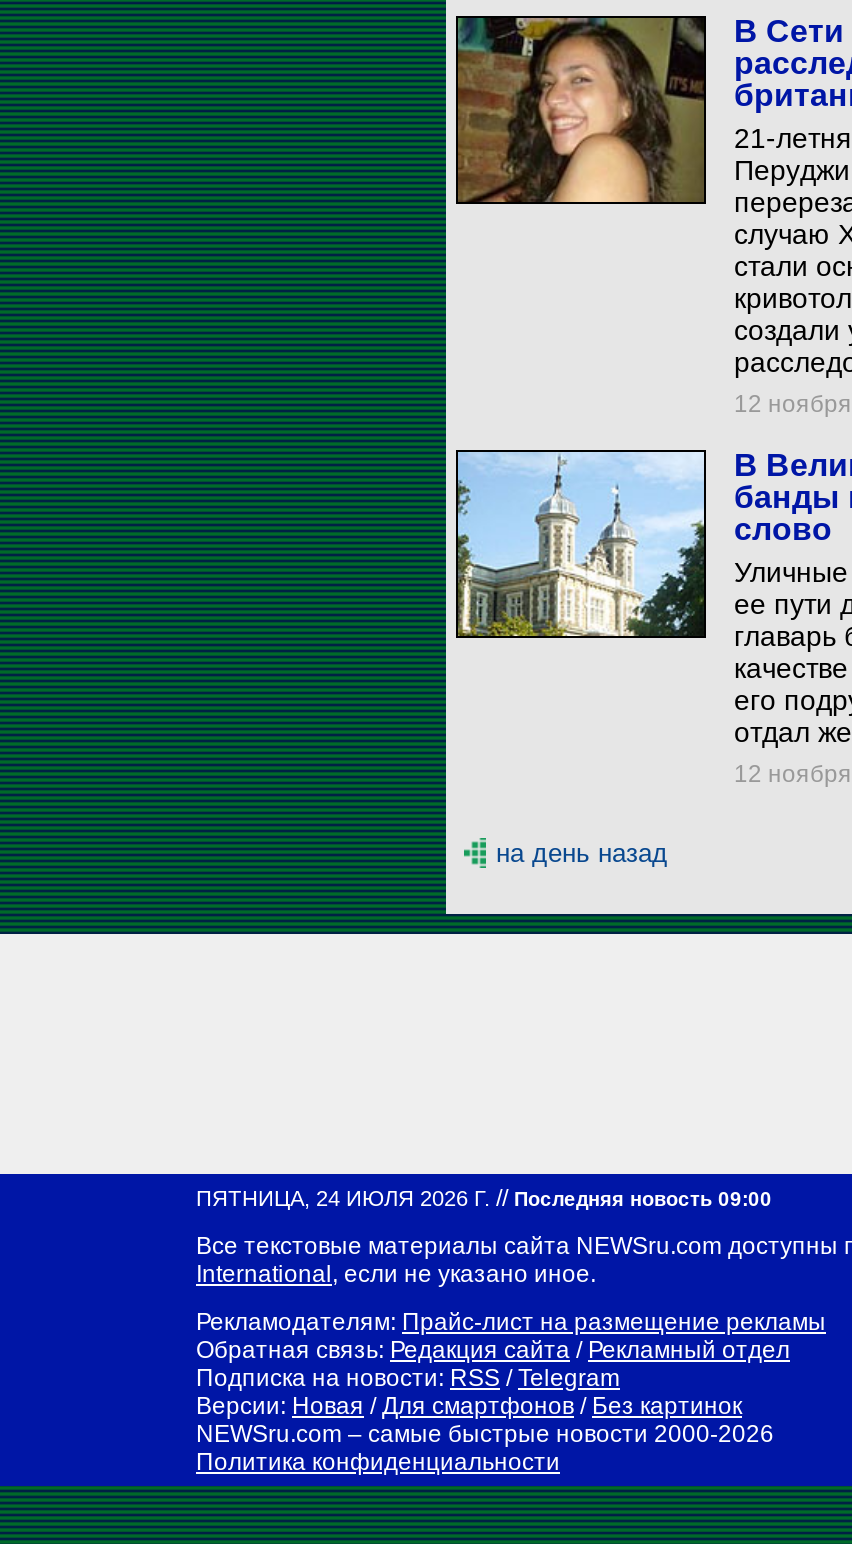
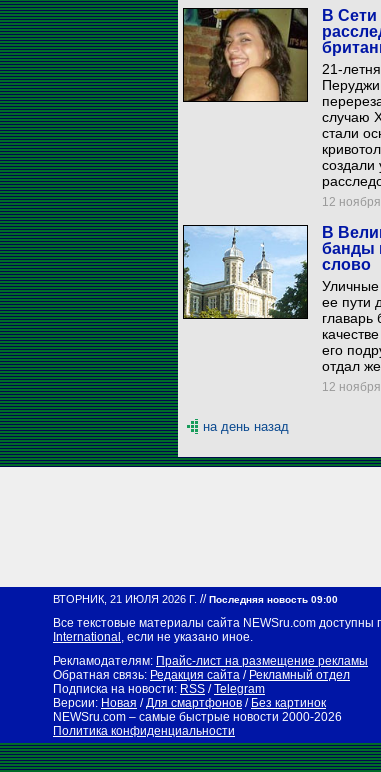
- ПЯТНИЦА, 24 ИЮЛЯ 2026 Г. // Последняя новость 09:00
+ ВТОРНИК, 21 ИЮЛЯ 2026 Г. // Последняя новость 09:00
